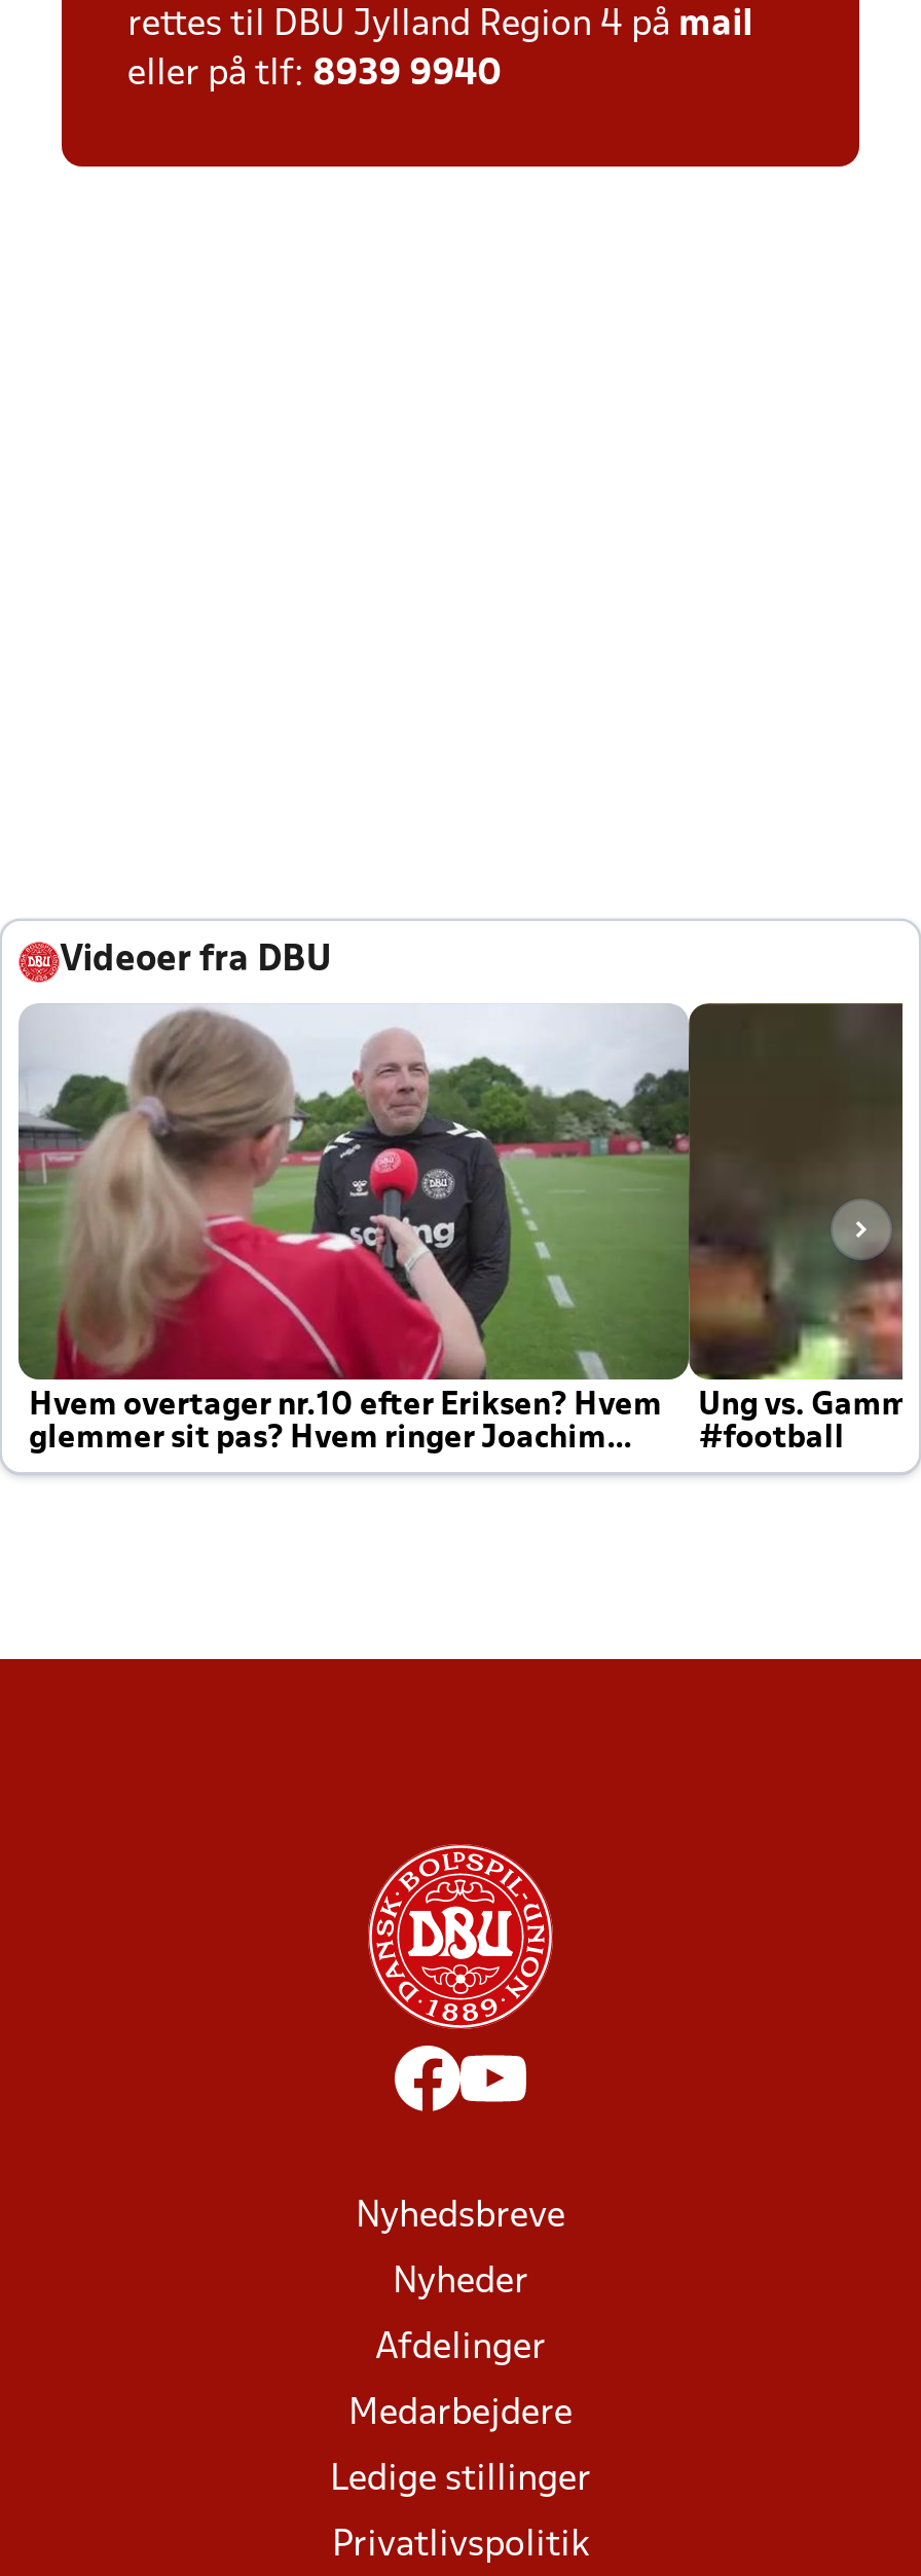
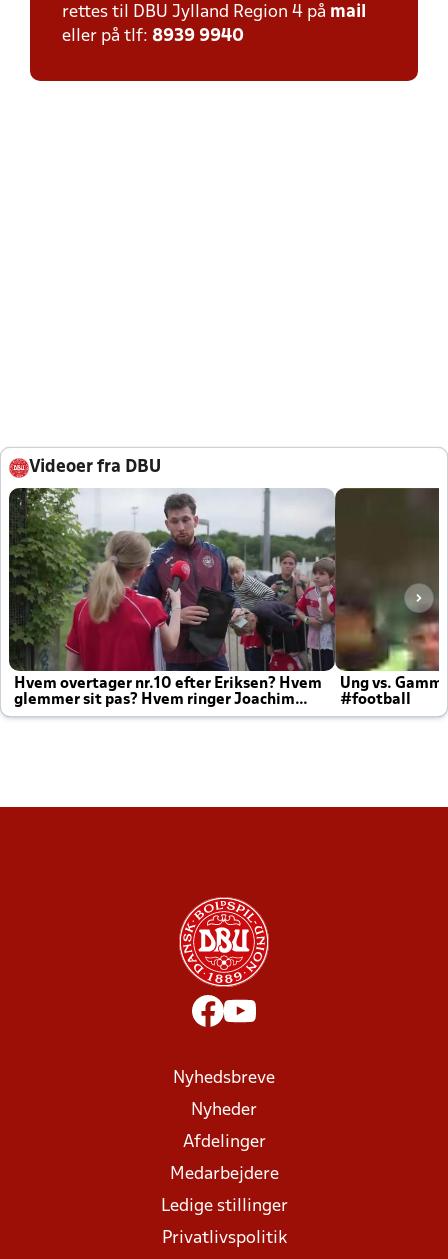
- [image]
+ [image]
